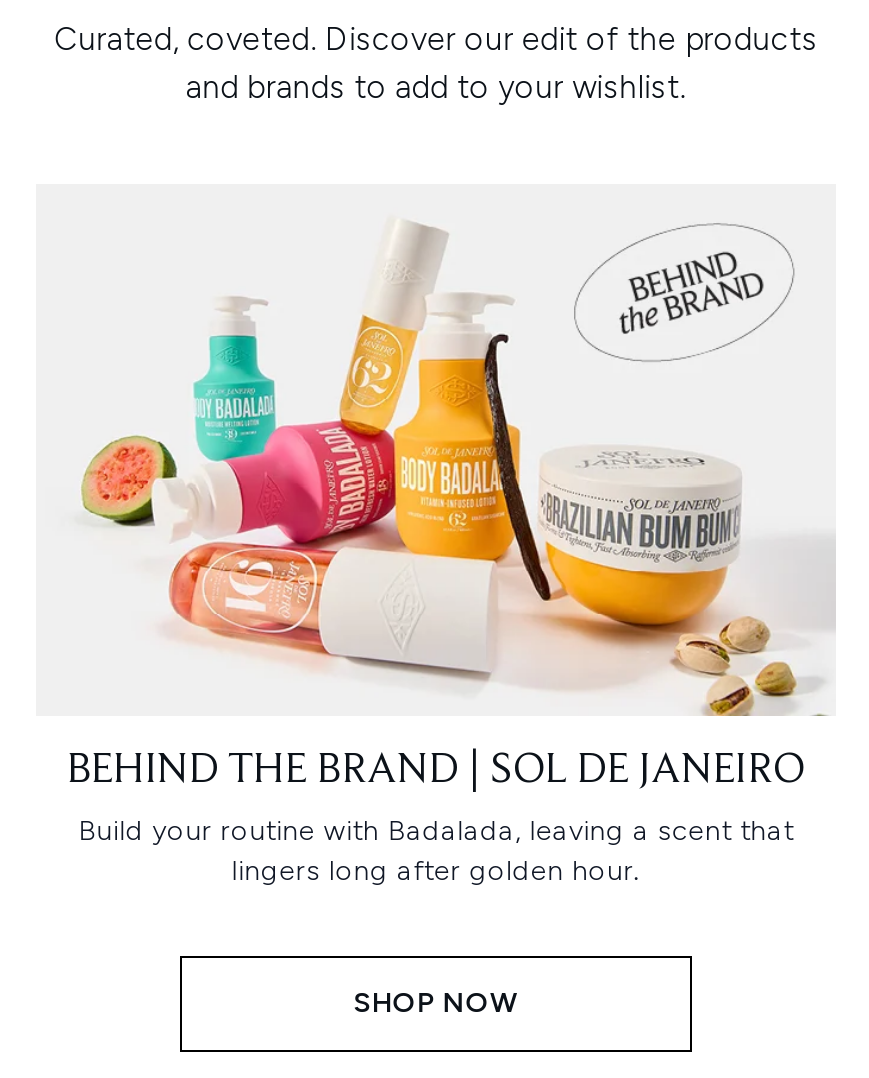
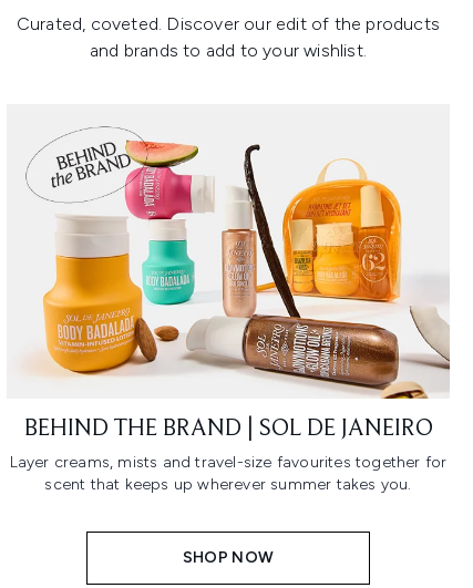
- [image]
+ [image]

- Build your routine with Badalada, leaving a scent that
- lingers long after golden hour.
+ Layer creams, mists and travel-size favourites together for
+ scent that keeps up wherever summer takes you.
